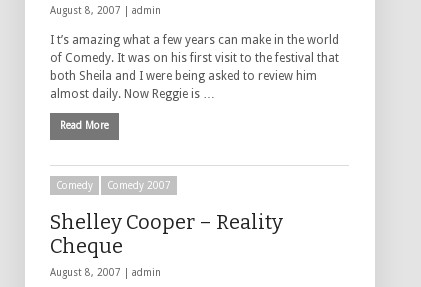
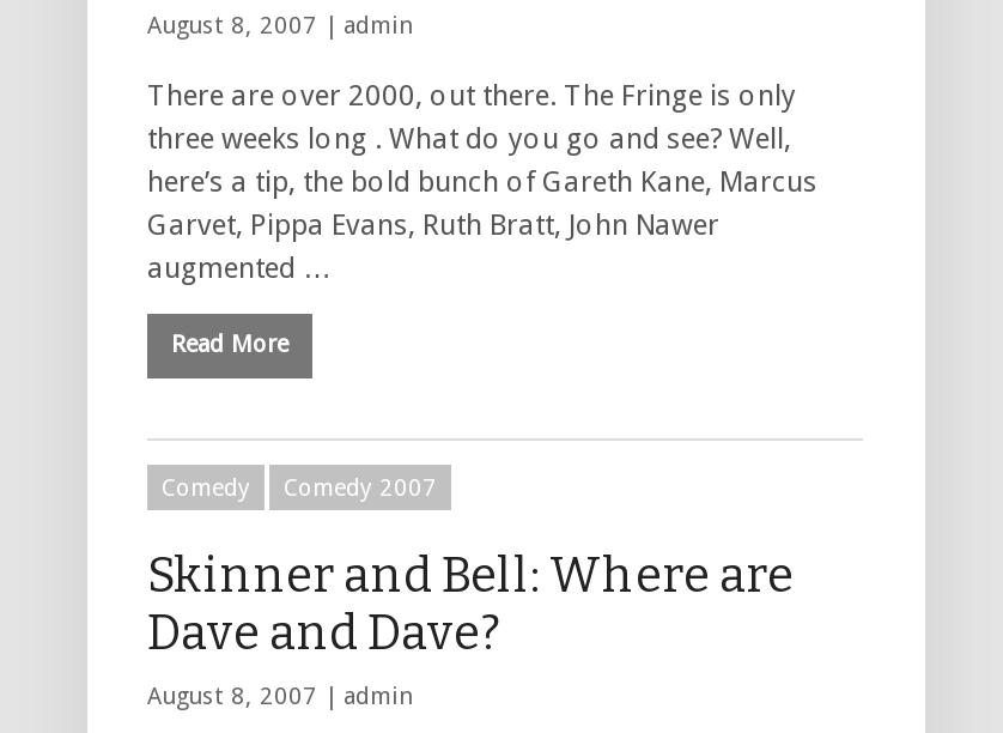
- I t’s amazing what a few years can make in the world
- of Comedy. It was on his first visit to the festival that
- both Sheila and I were being asked to review him
- almost daily. Now Reggie is …
+ There are over 2000, out there. The Fringe is only
+ three weeks long . What do you go and see? Well,
+ here’s a tip, the bold bunch of Gareth Kane, Marcus
+ Garvet, Pippa Evans, Ruth Bratt, John Nawer
+ augmented …

- Shelley Cooper – Reality
- Cheque
+ Skinner and Bell: Where are
+ Dave and Dave?
